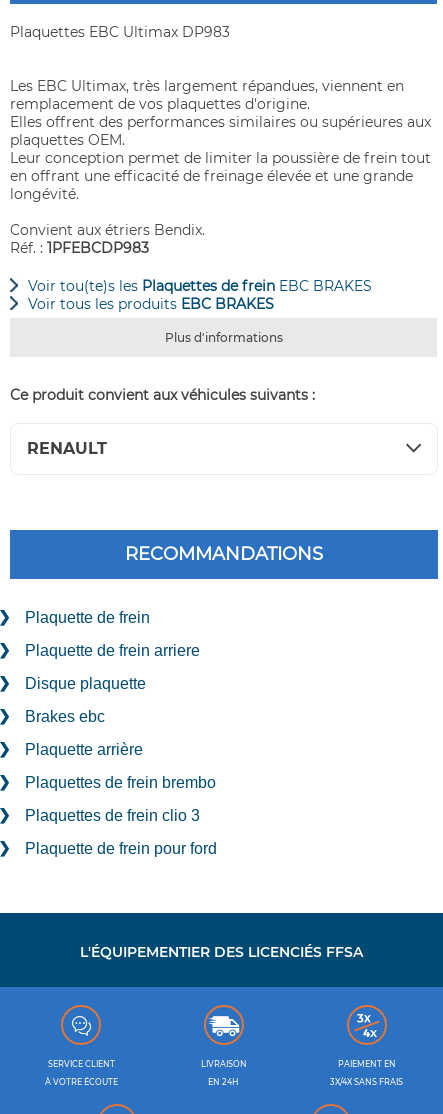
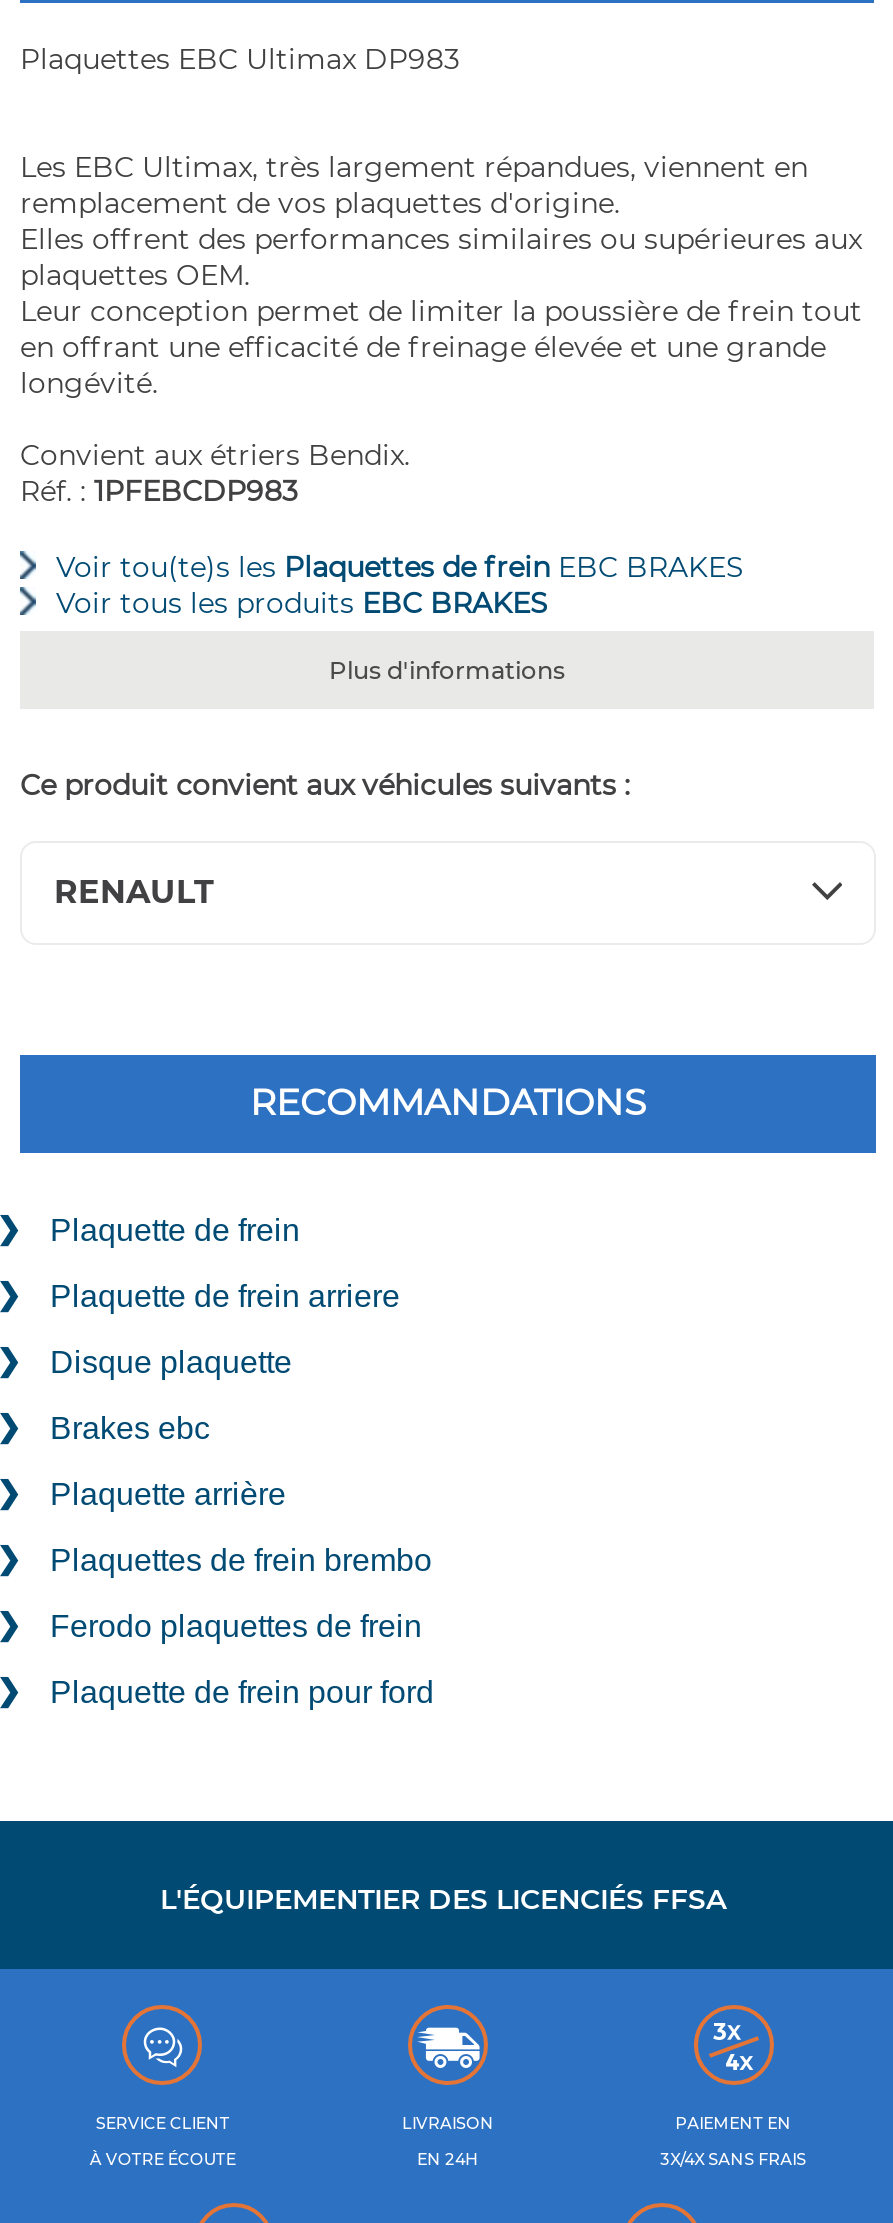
- Plaquettes de frein clio 3
+ Ferodo plaquettes de frein
